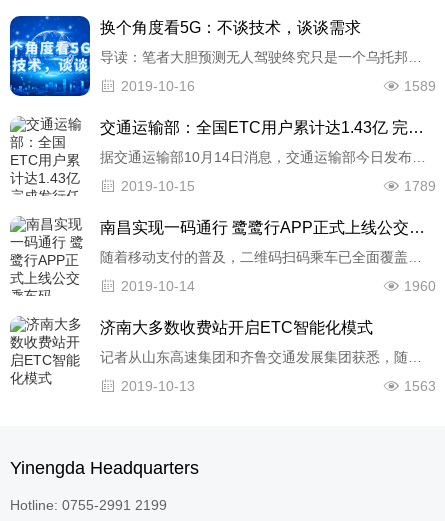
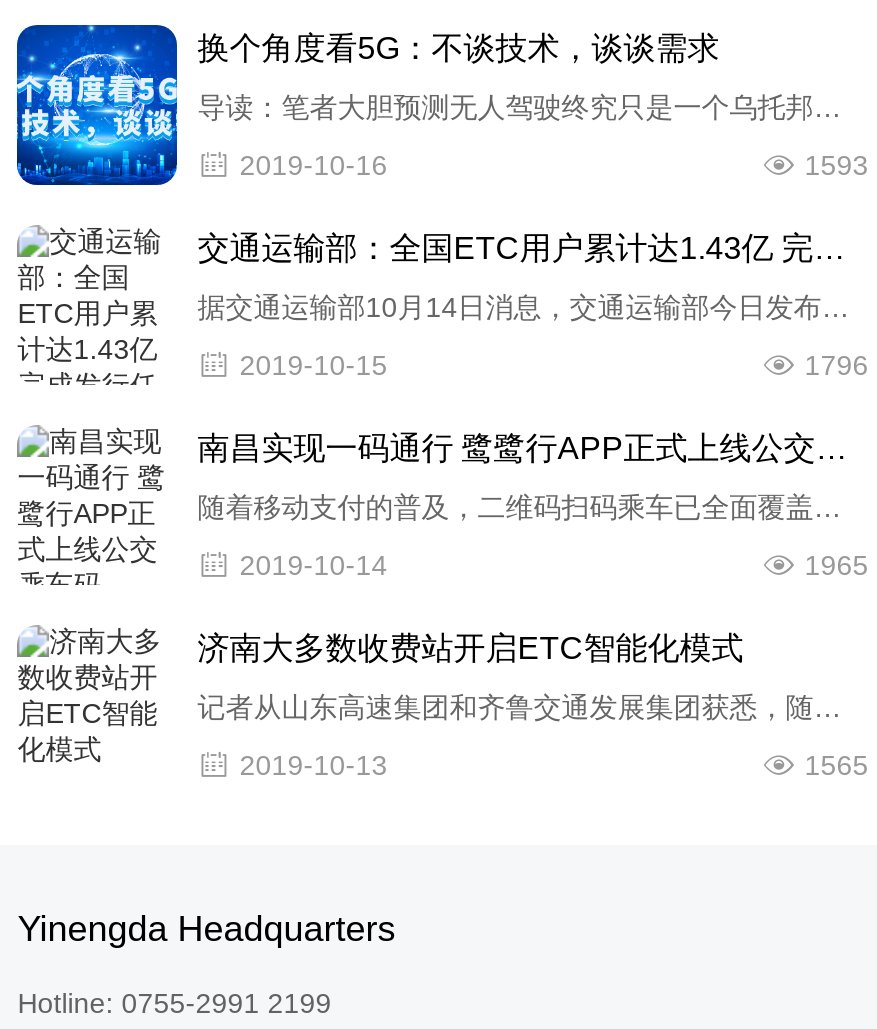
- 1589
+ 1593

- 1789
+ 1796

- 1960
+ 1965

- 1563
+ 1565
